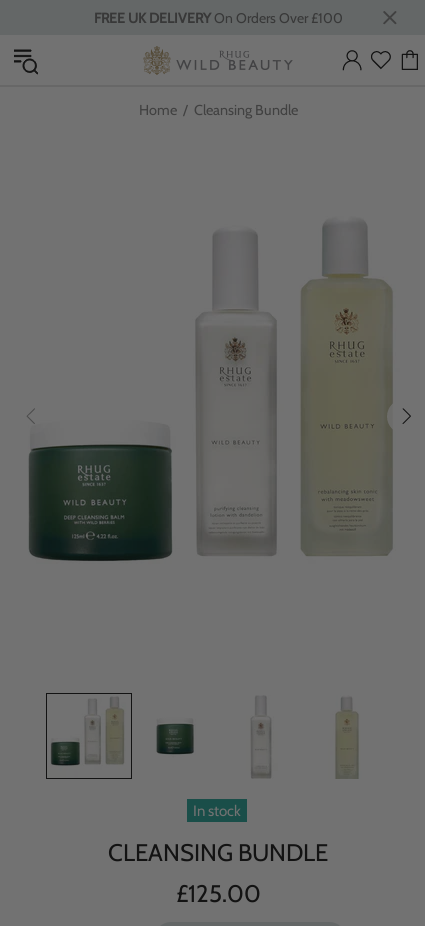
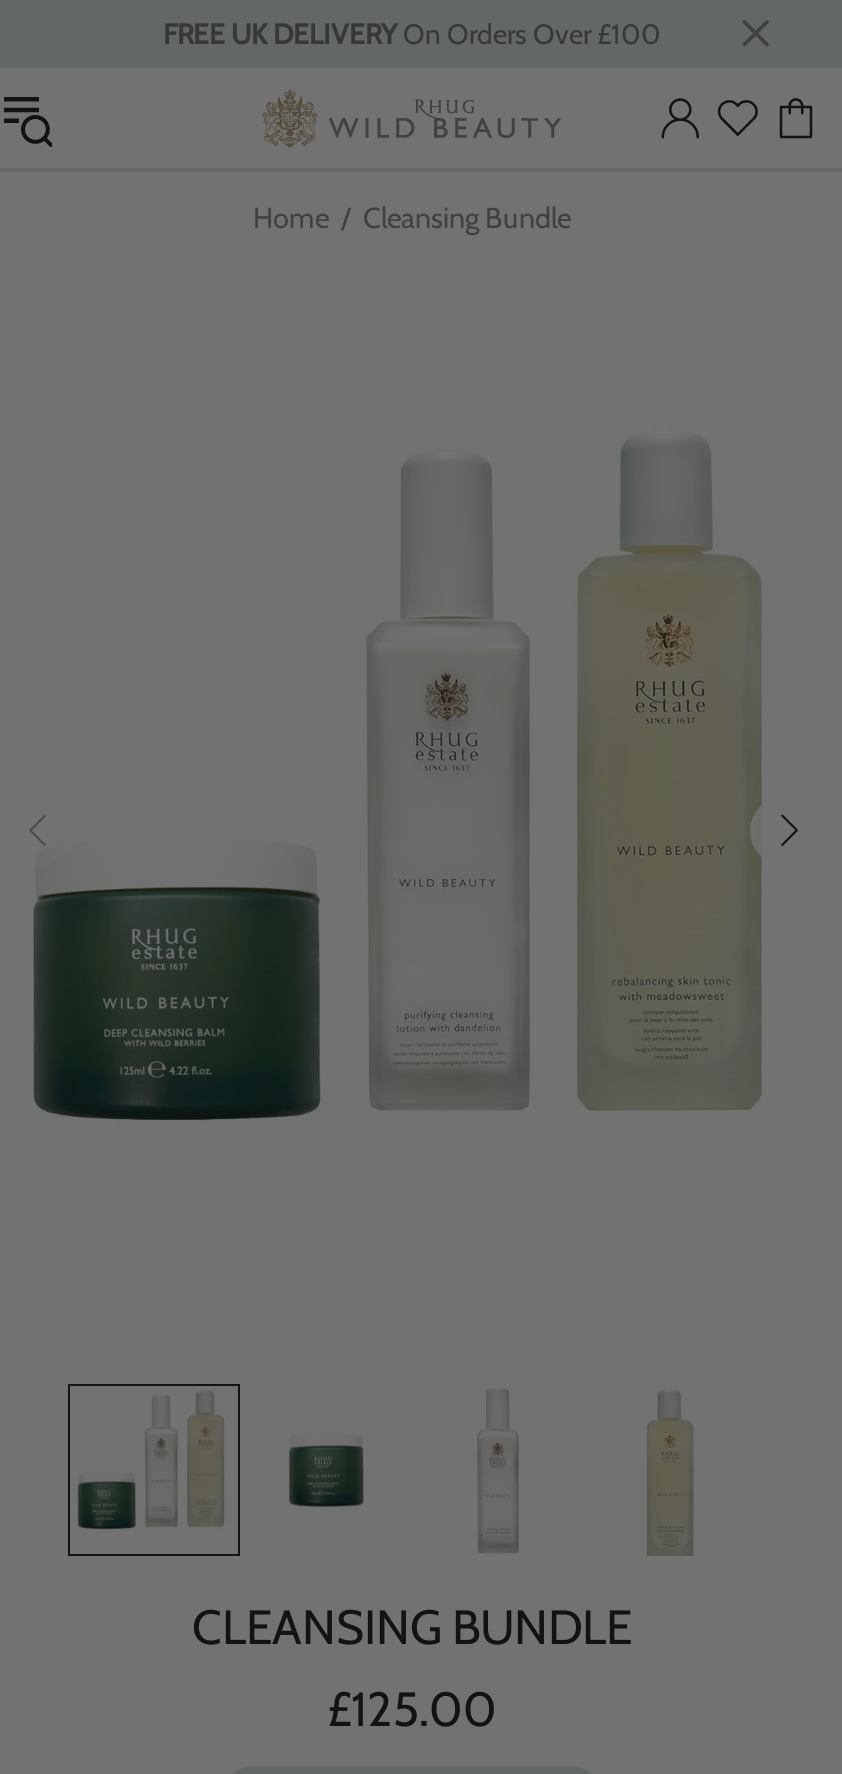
- In stock
